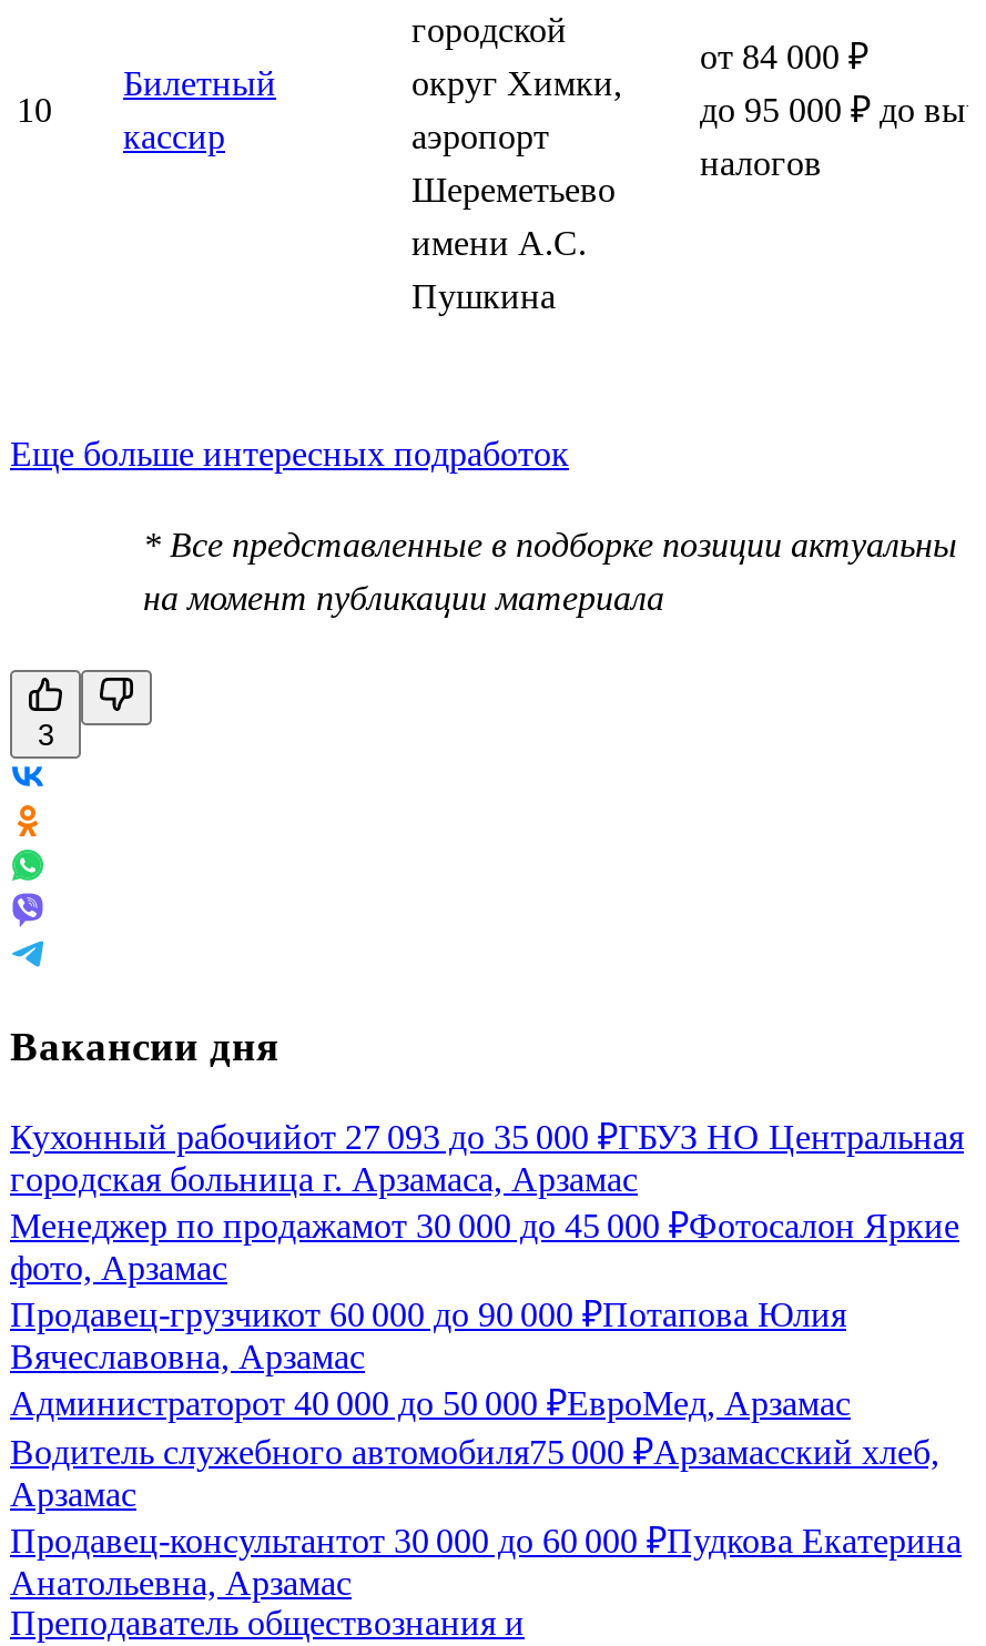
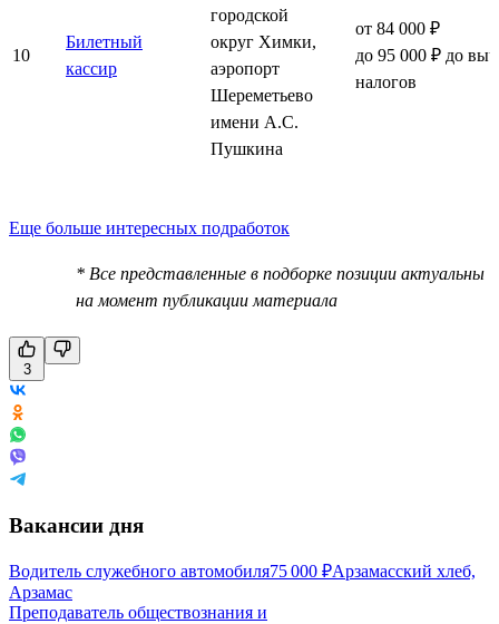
- Кухонный рабочийот 27 093 до 35 000 ₽ГБУЗ НО Центральная
- городская больница г. Арзамаса, Арзамас
- Менеджер по продажамот 30 000 до 45 000 ₽Фотосалон Яркие
- фото, Арзамас
- Продавец-грузчикот 60 000 до 90 000 ₽Потапова Юлия
- Вячеславовна, Арзамас
- Администраторот 40 000 до 50 000 ₽ЕвроМед, Арзамас

- Продавец-консультантот 30 000 до 60 000 ₽Пудкова Екатерина
- Анатольевна, Арзамас
